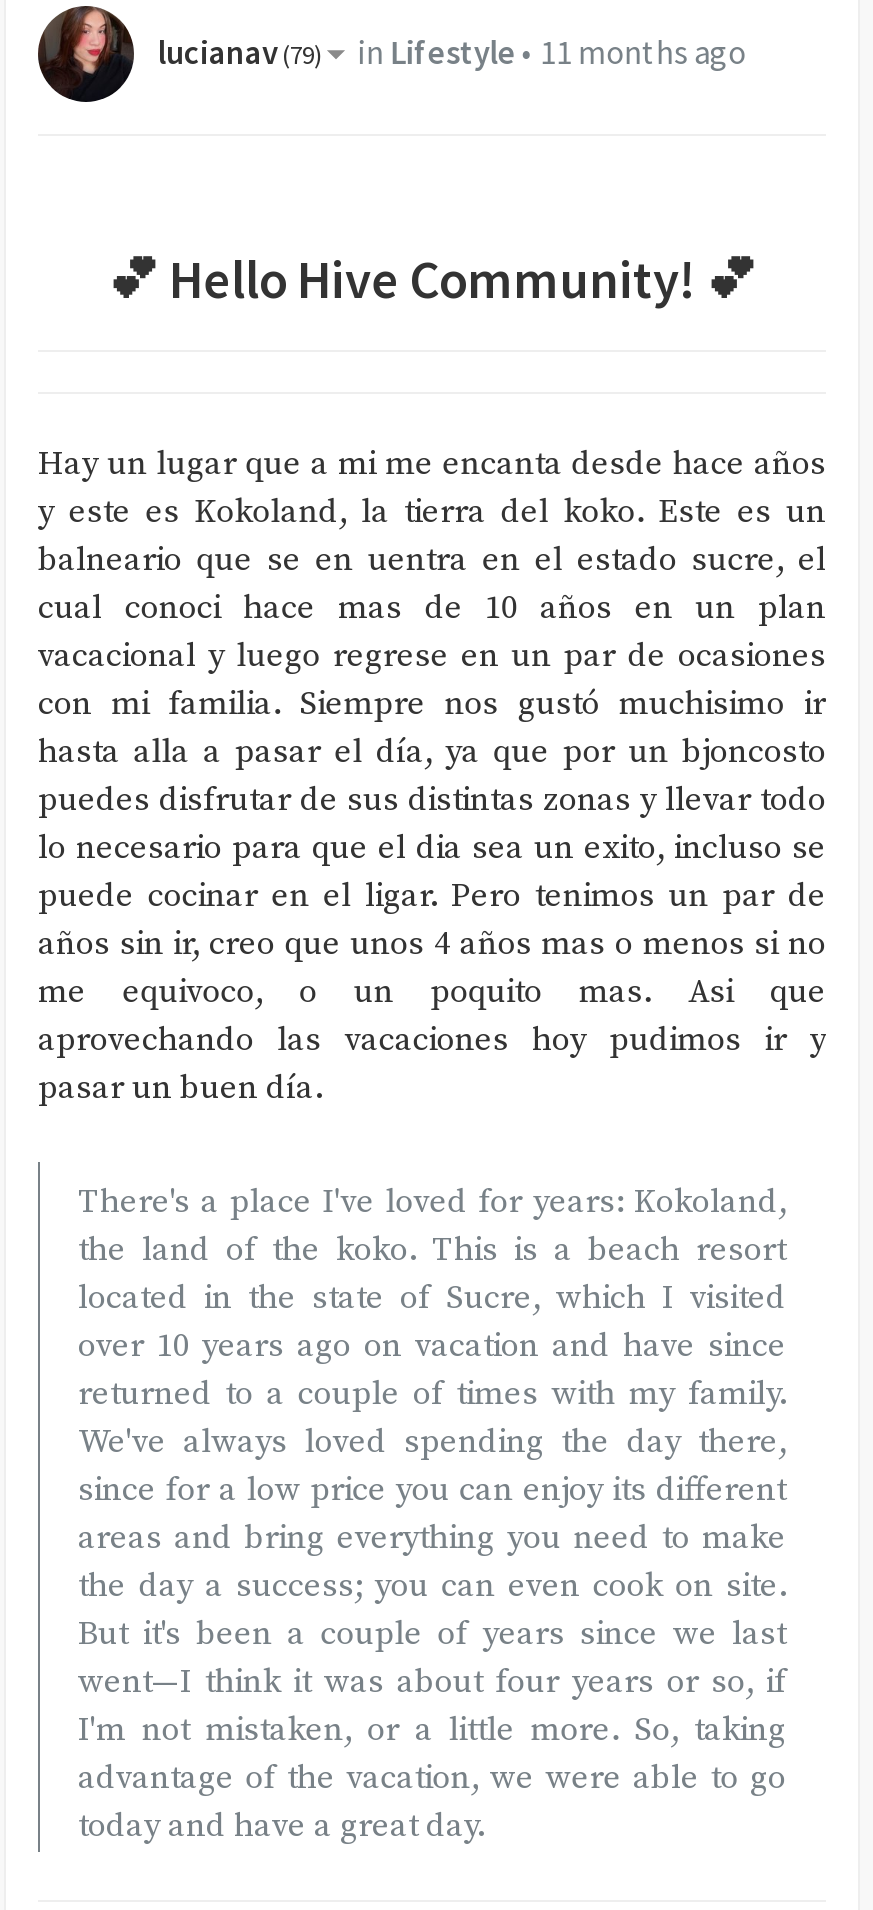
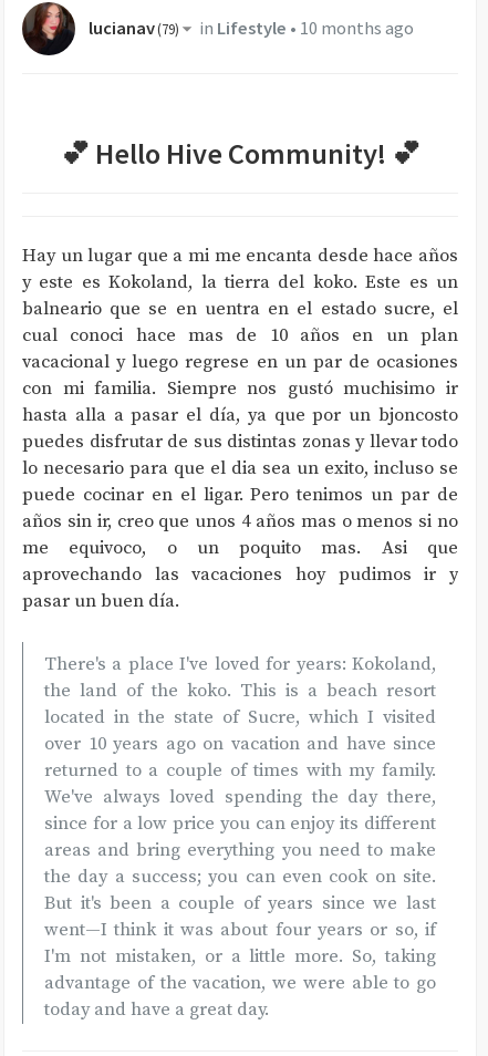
- in Lifestyle • 11 months ago
+ in Lifestyle • 10 months ago
